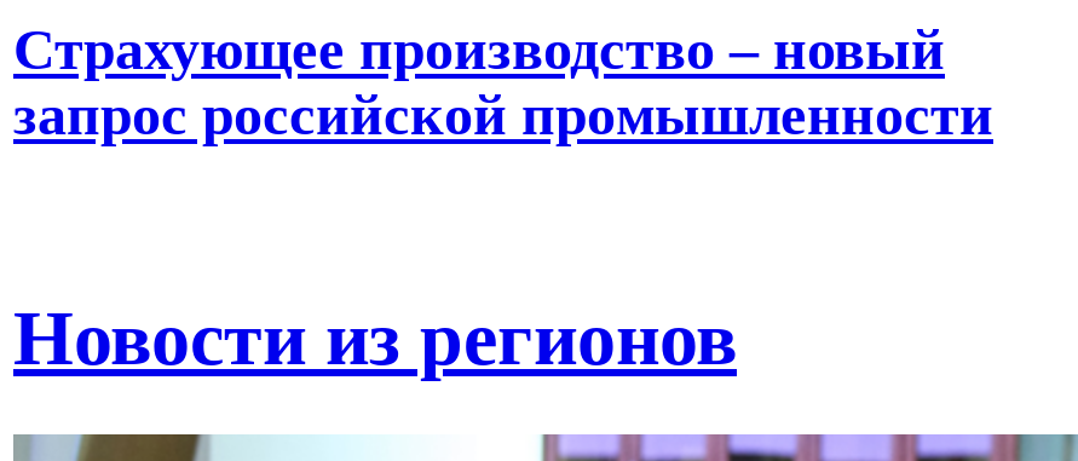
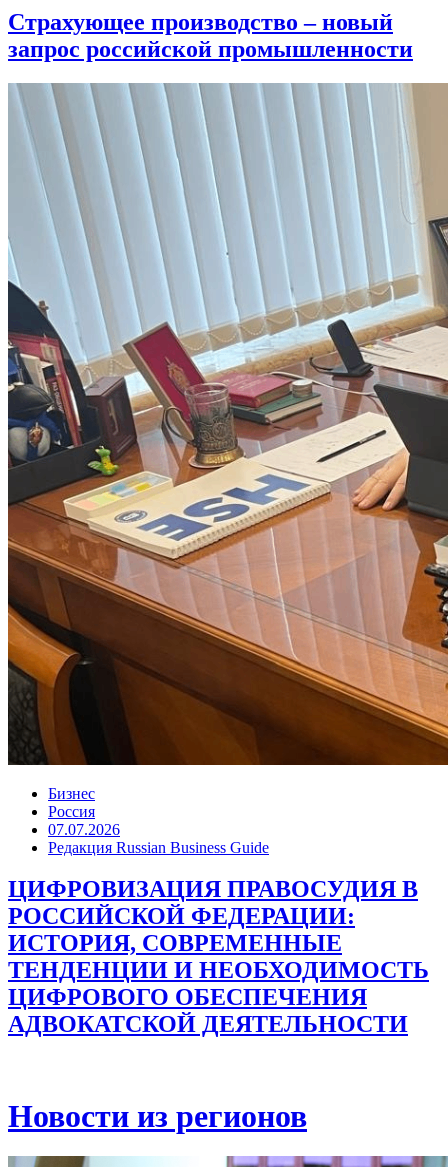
+ [image]
+ Бизнес
+ Россия
+ 07.07.2026
+ Редакция Russian Business Guide
+ ЦИФРОВИЗАЦИЯ ПРАВОСУДИЯ В
+ РОССИЙСКОЙ ФЕДЕРАЦИИ:
+ ИСТОРИЯ, СОВРЕМЕННЫЕ
+ ТЕНДЕНЦИИ И НЕОБХОДИМОСТЬ
+ ЦИФРОВОГО ОБЕСПЕЧЕНИЯ
+ АДВОКАТСКОЙ ДЕЯТЕЛЬНОСТИ
